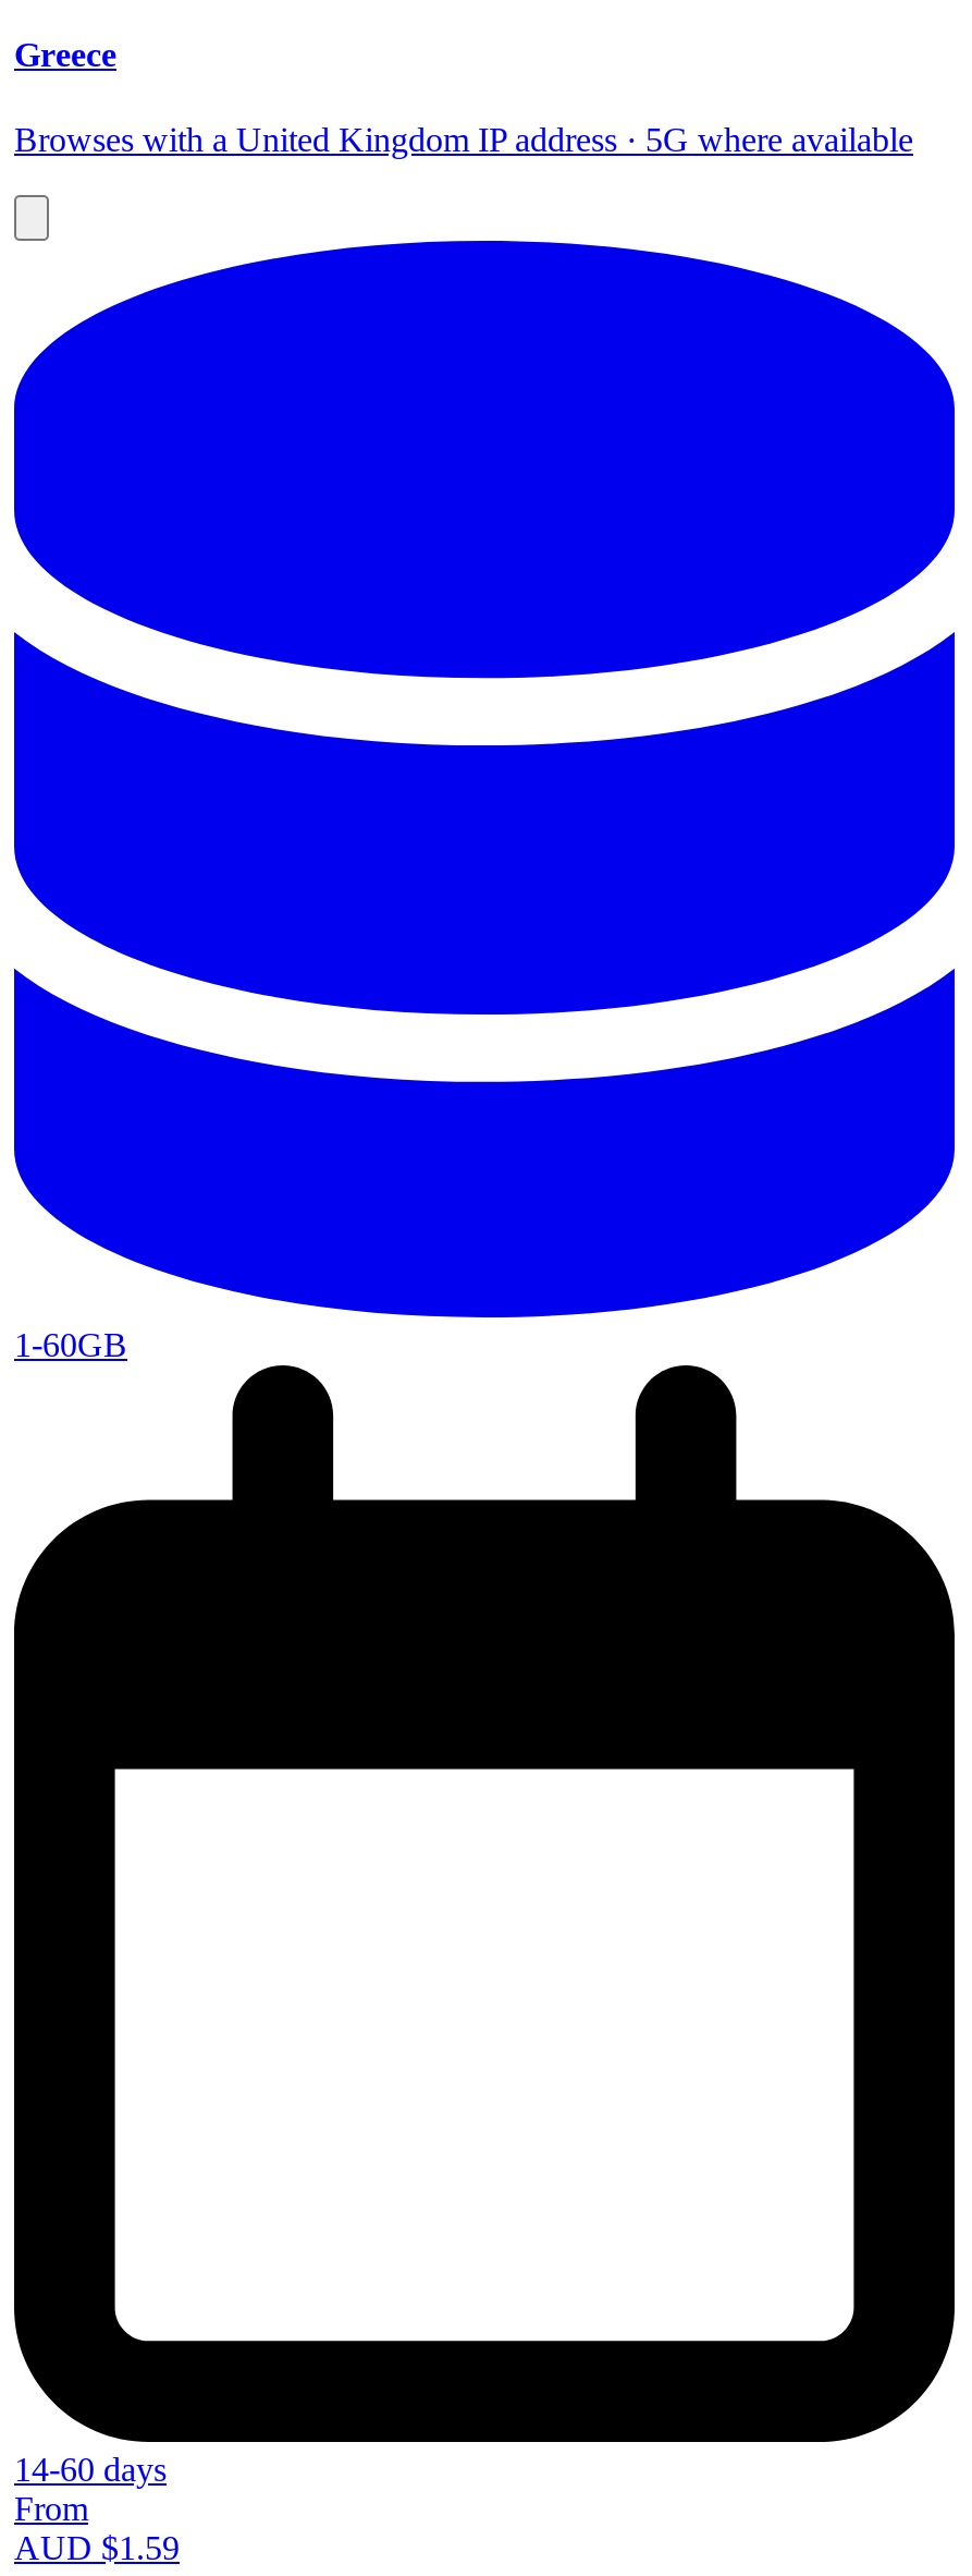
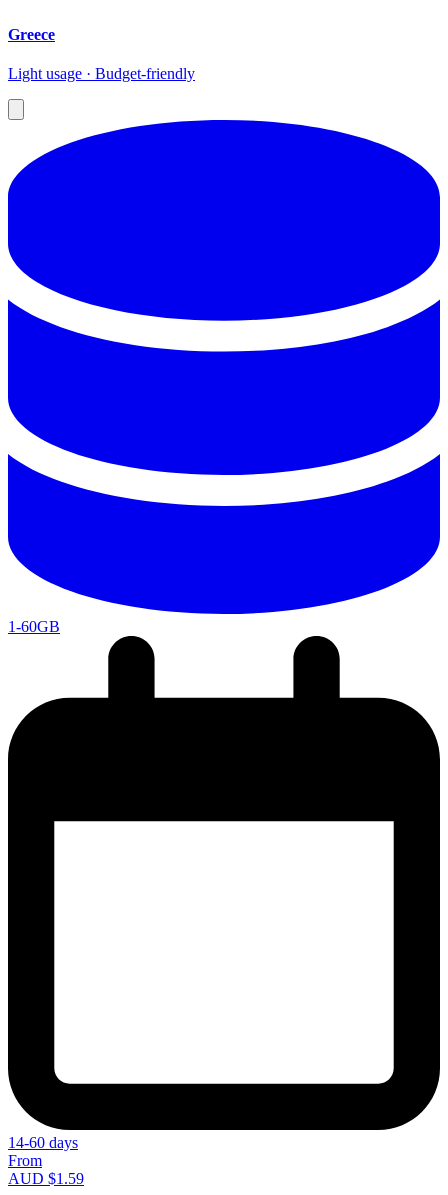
- Browses with a United Kingdom IP address · 5G where available
+ Light usage · Budget-friendly
